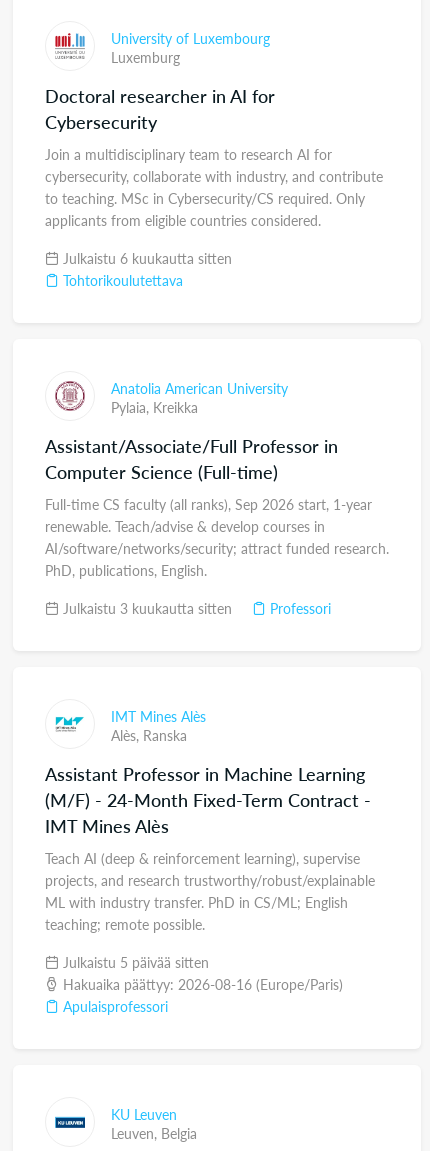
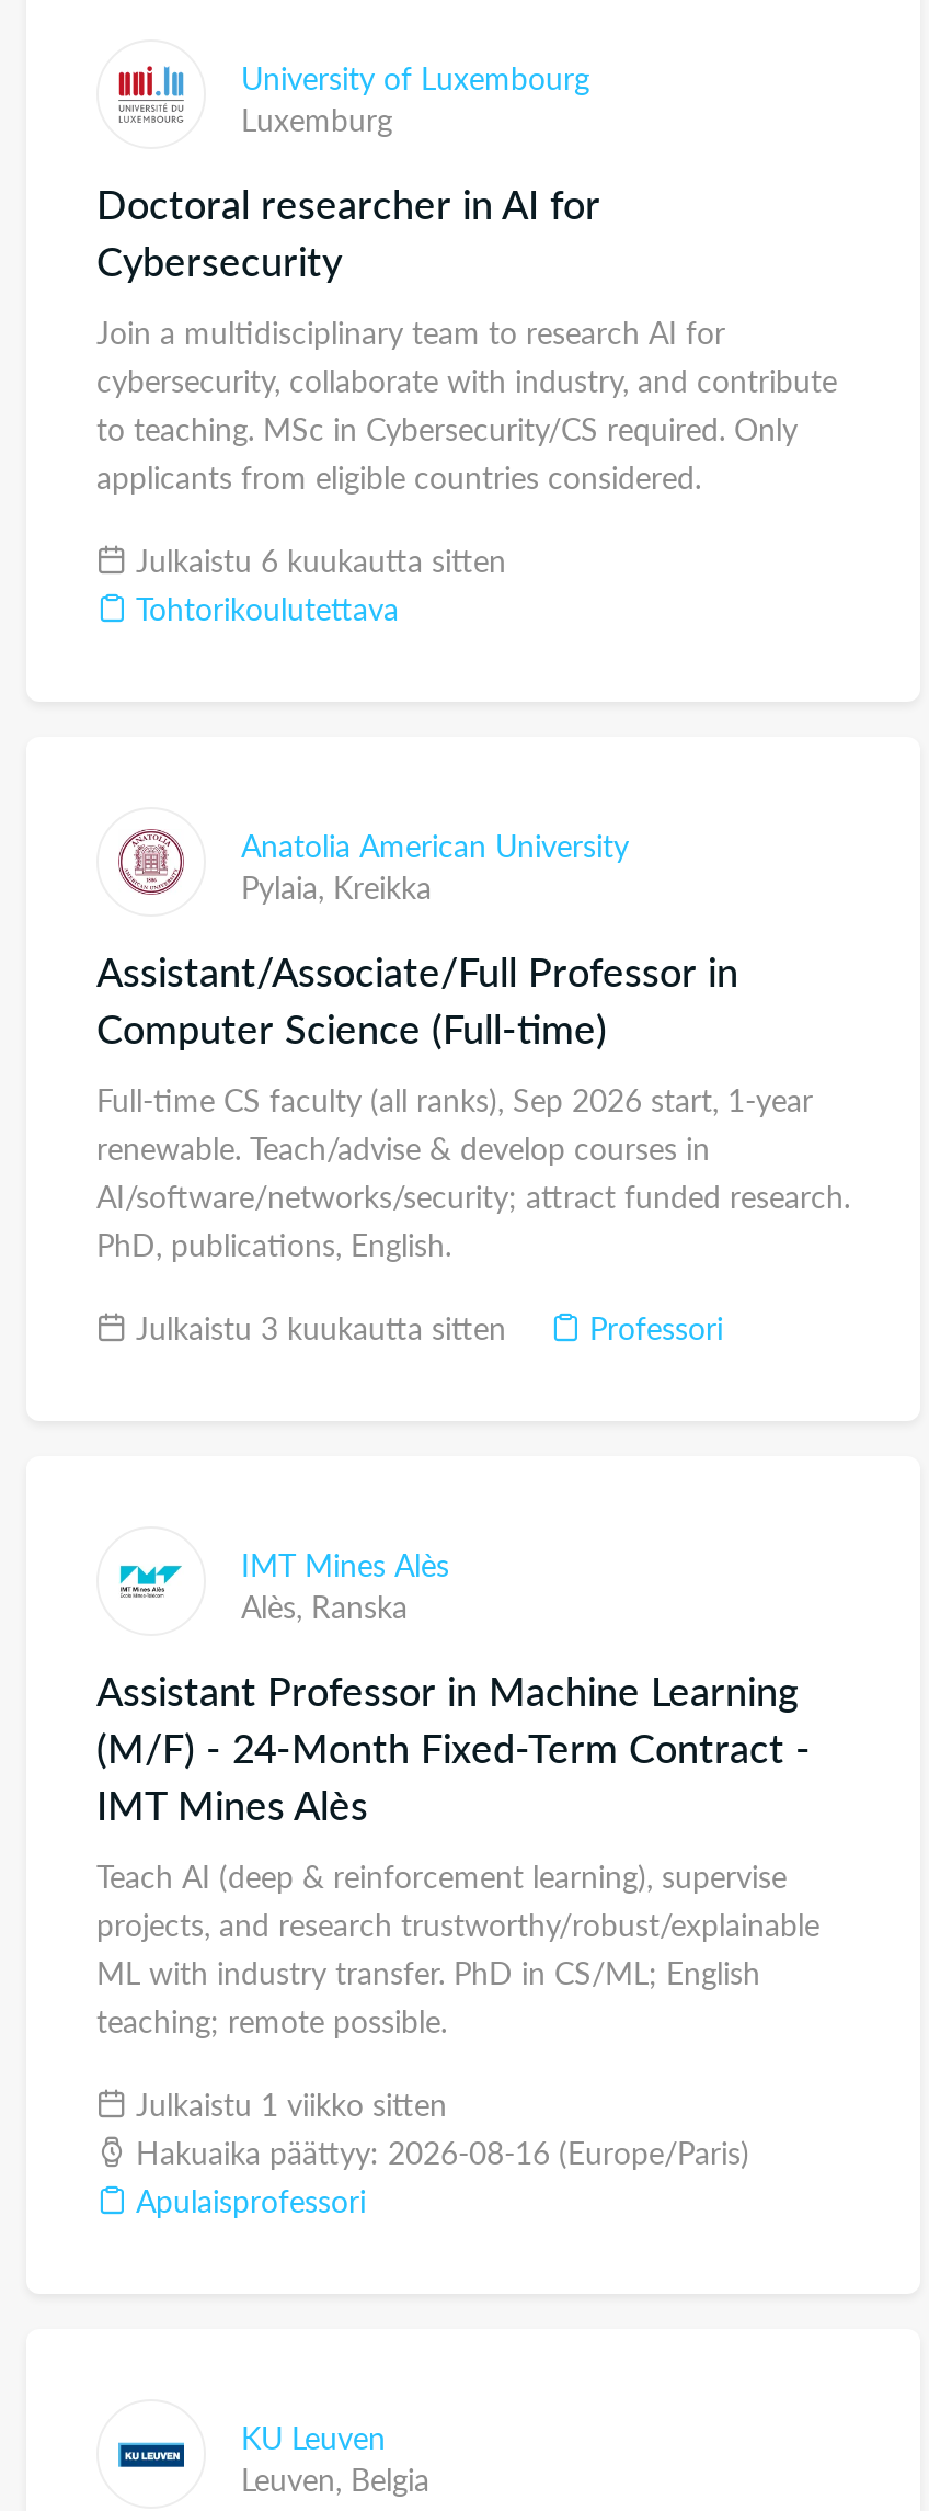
- Julkaistu 5 päivää sitten
+ Julkaistu 1 viikko sitten
